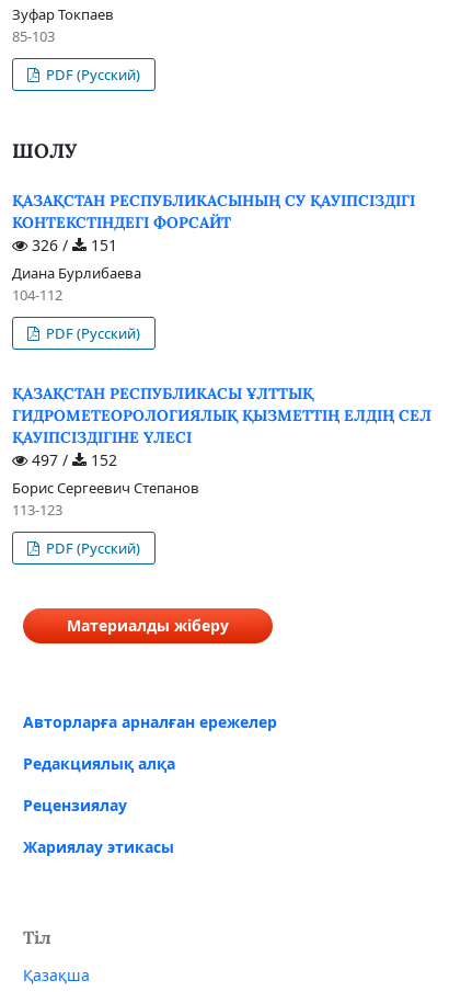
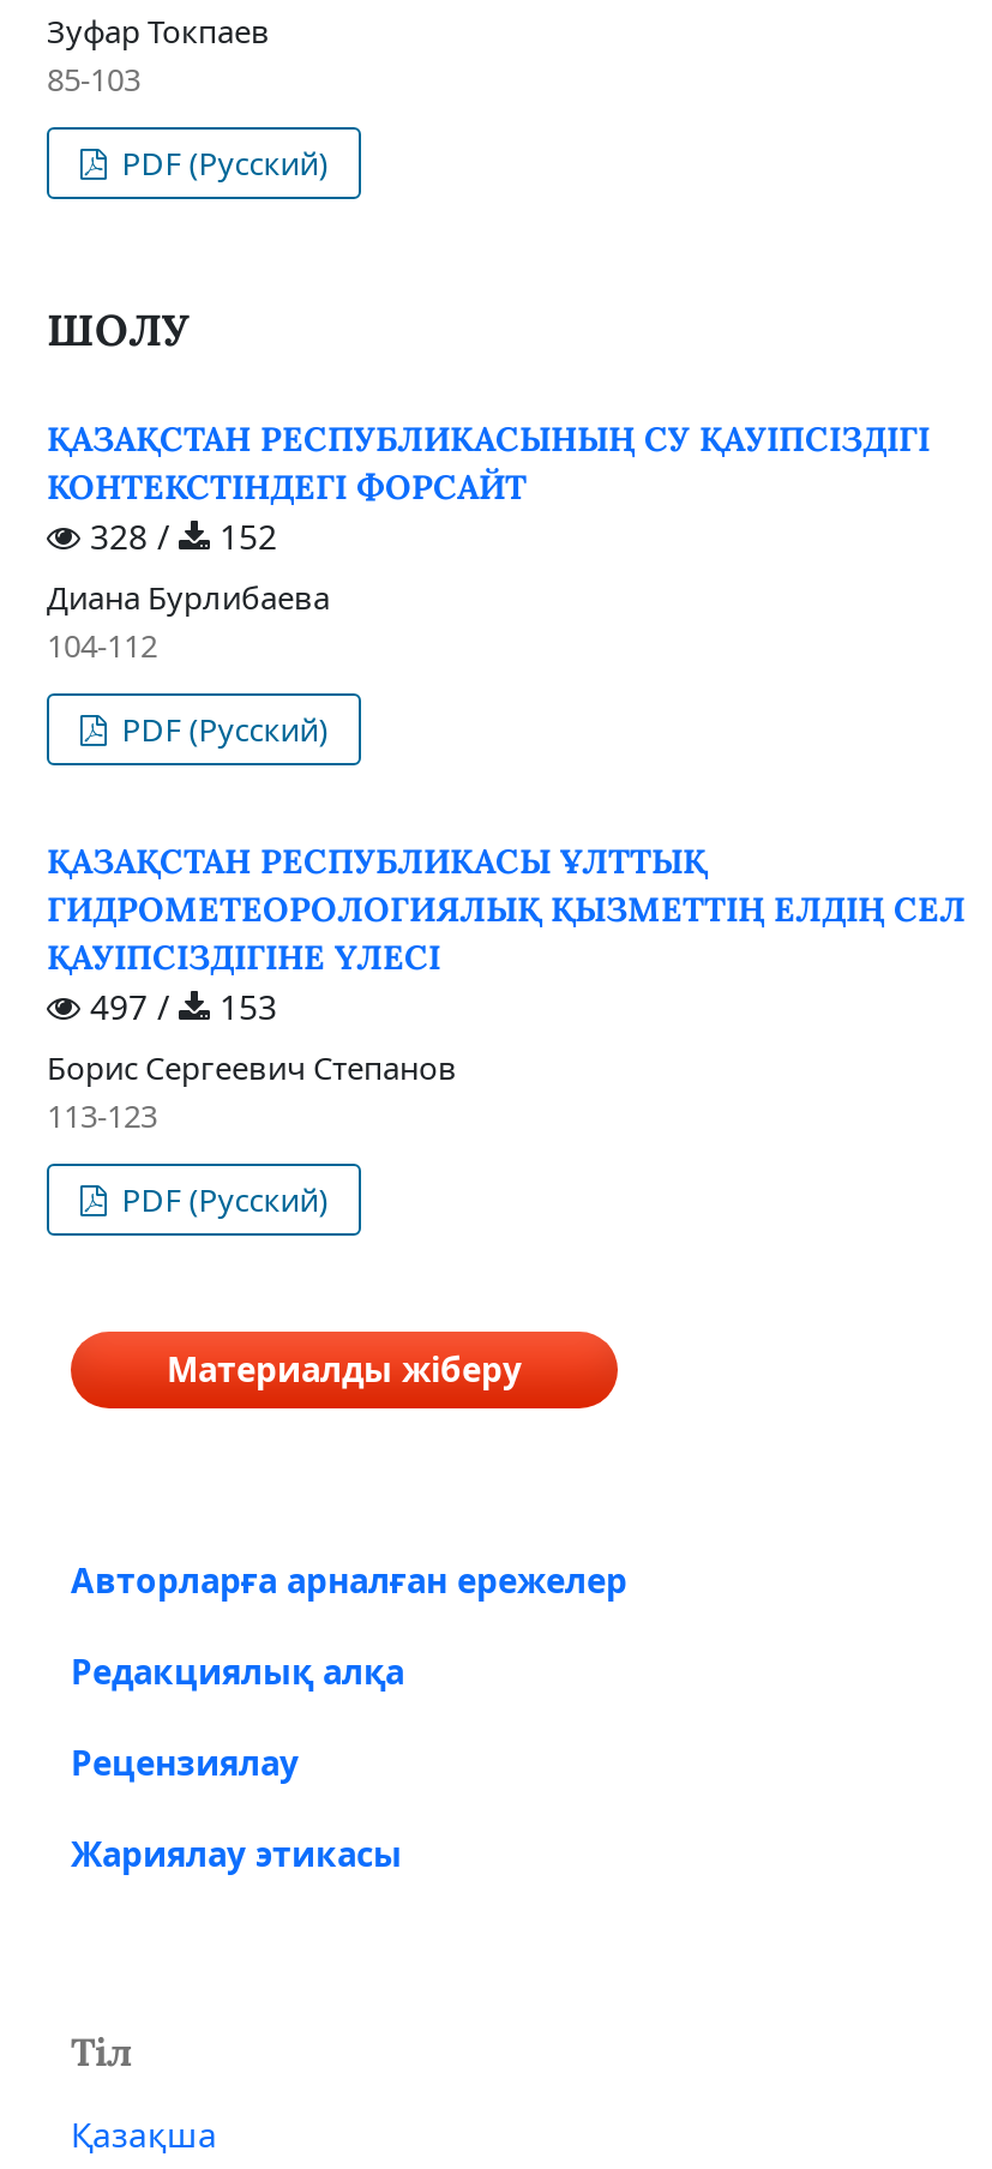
- 326 /
+ 328 /

- 151
+ 152

- 497 / 152
+ 497 / 153
